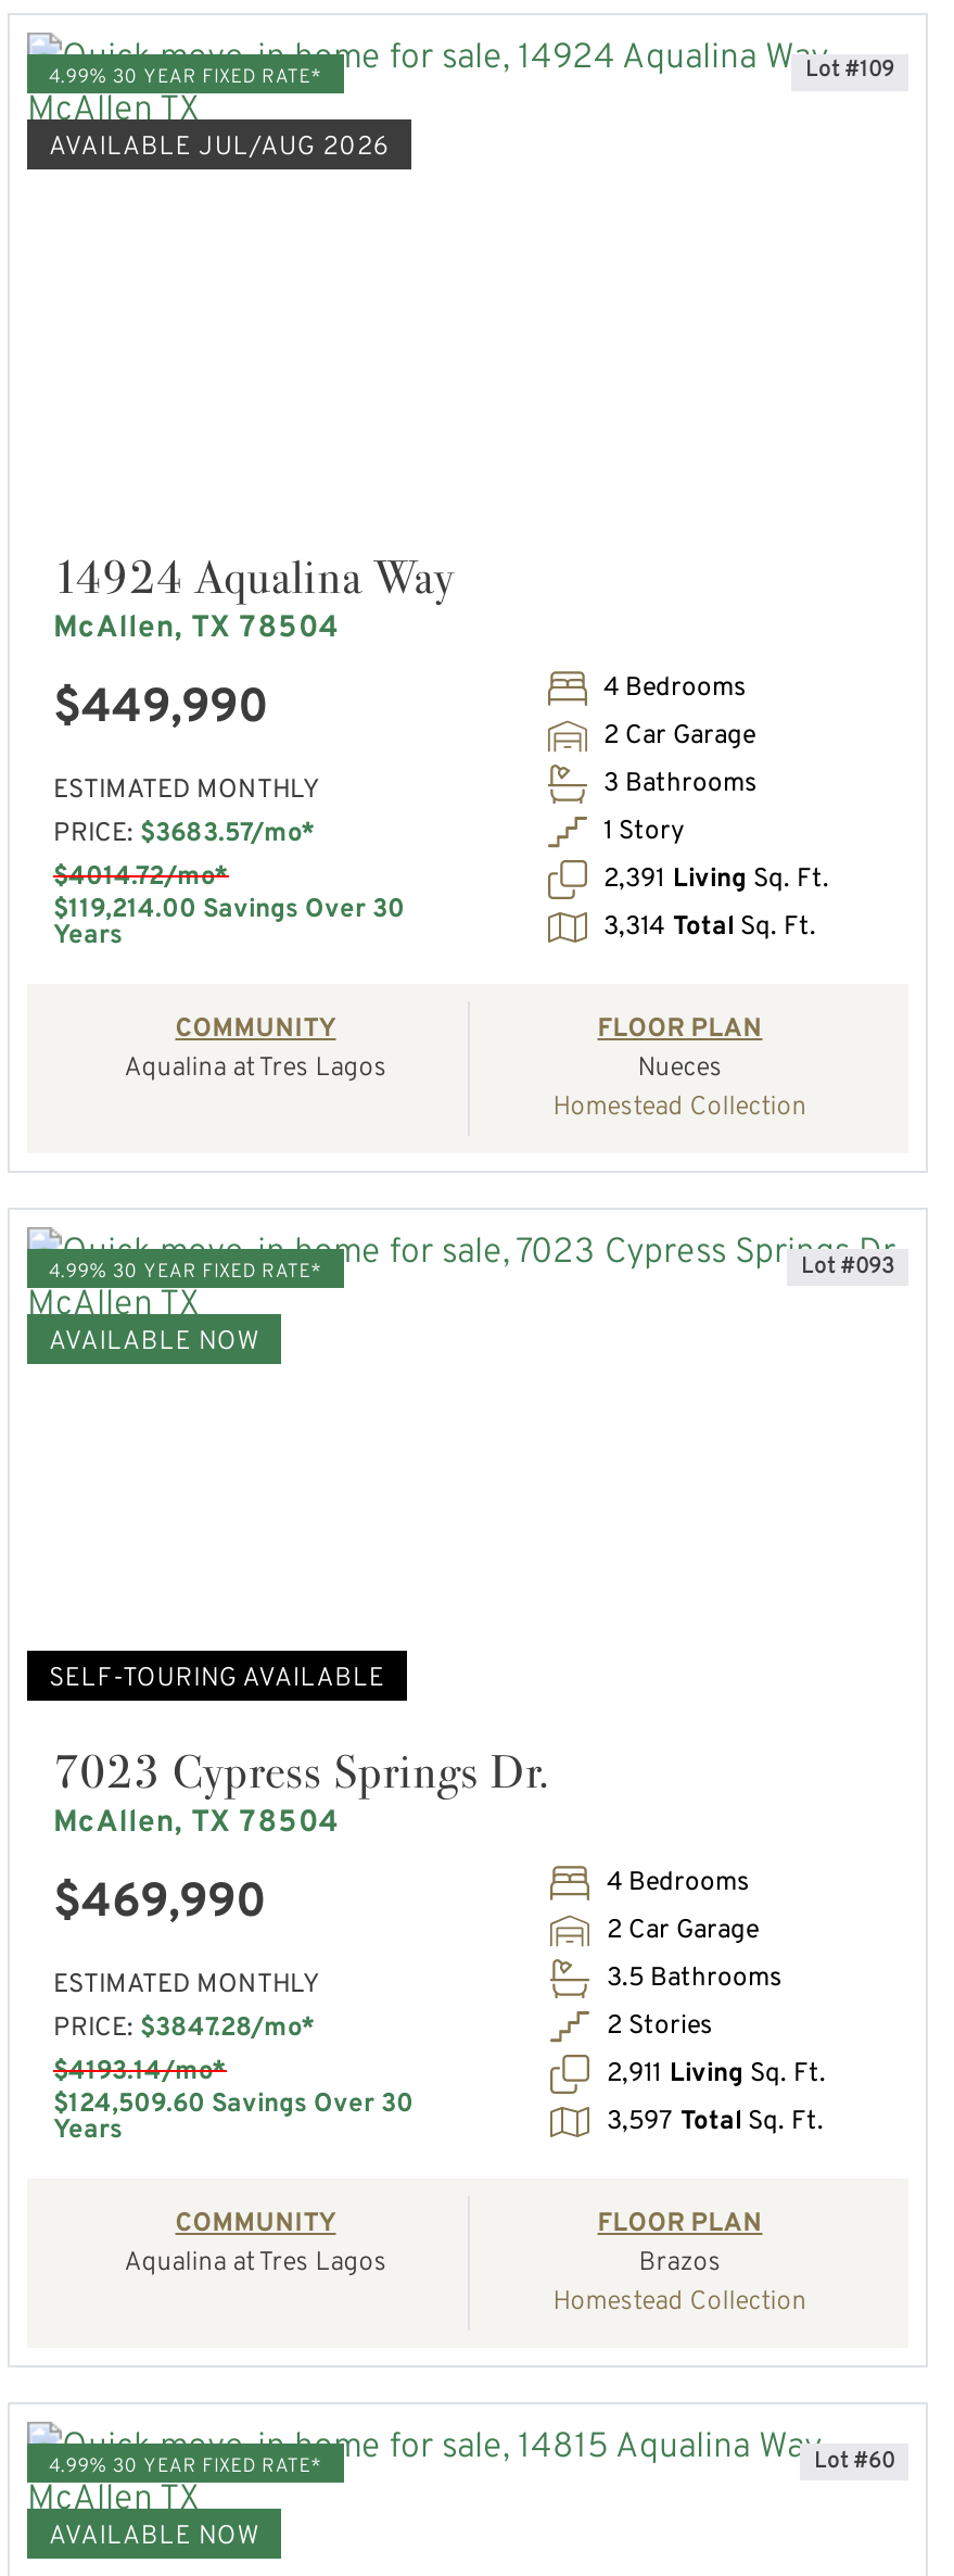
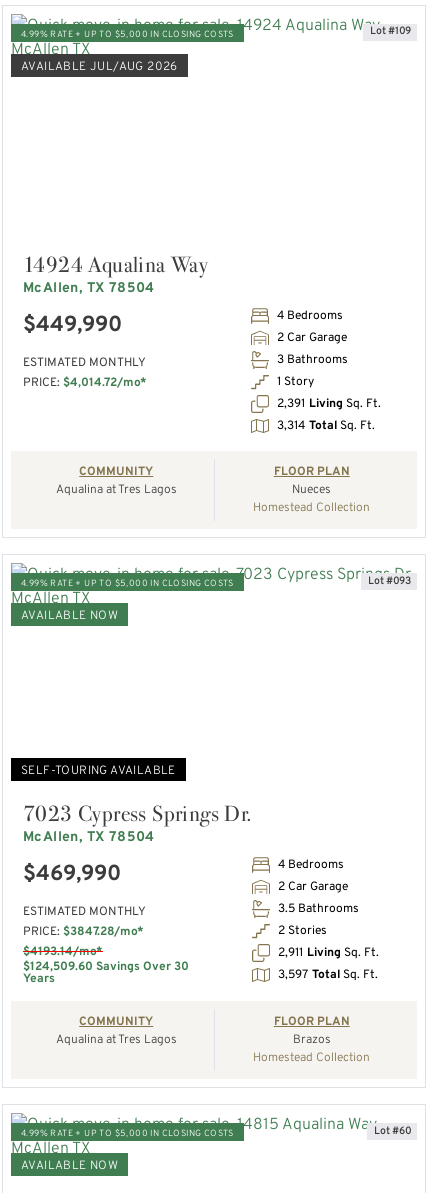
- 4.99% 30 YEAR FIXED RATE*
+ 4.99% RATE + UP TO $5,000 IN CLOSING COSTS

- PRICE: $3683.57/mo*
- $4014.72/mo*
- $119,214.00 Savings Over 30
- Years
+ PRICE: $4,014.72/mo*

- 4.99% 30 YEAR FIXED RATE*
+ 4.99% RATE + UP TO $5,000 IN CLOSING COSTS

- 4.99% 30 YEAR FIXED RATE*
+ 4.99% RATE + UP TO $5,000 IN CLOSING COSTS
